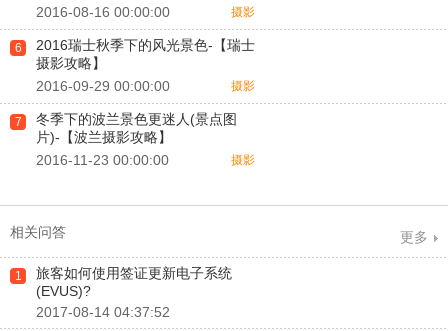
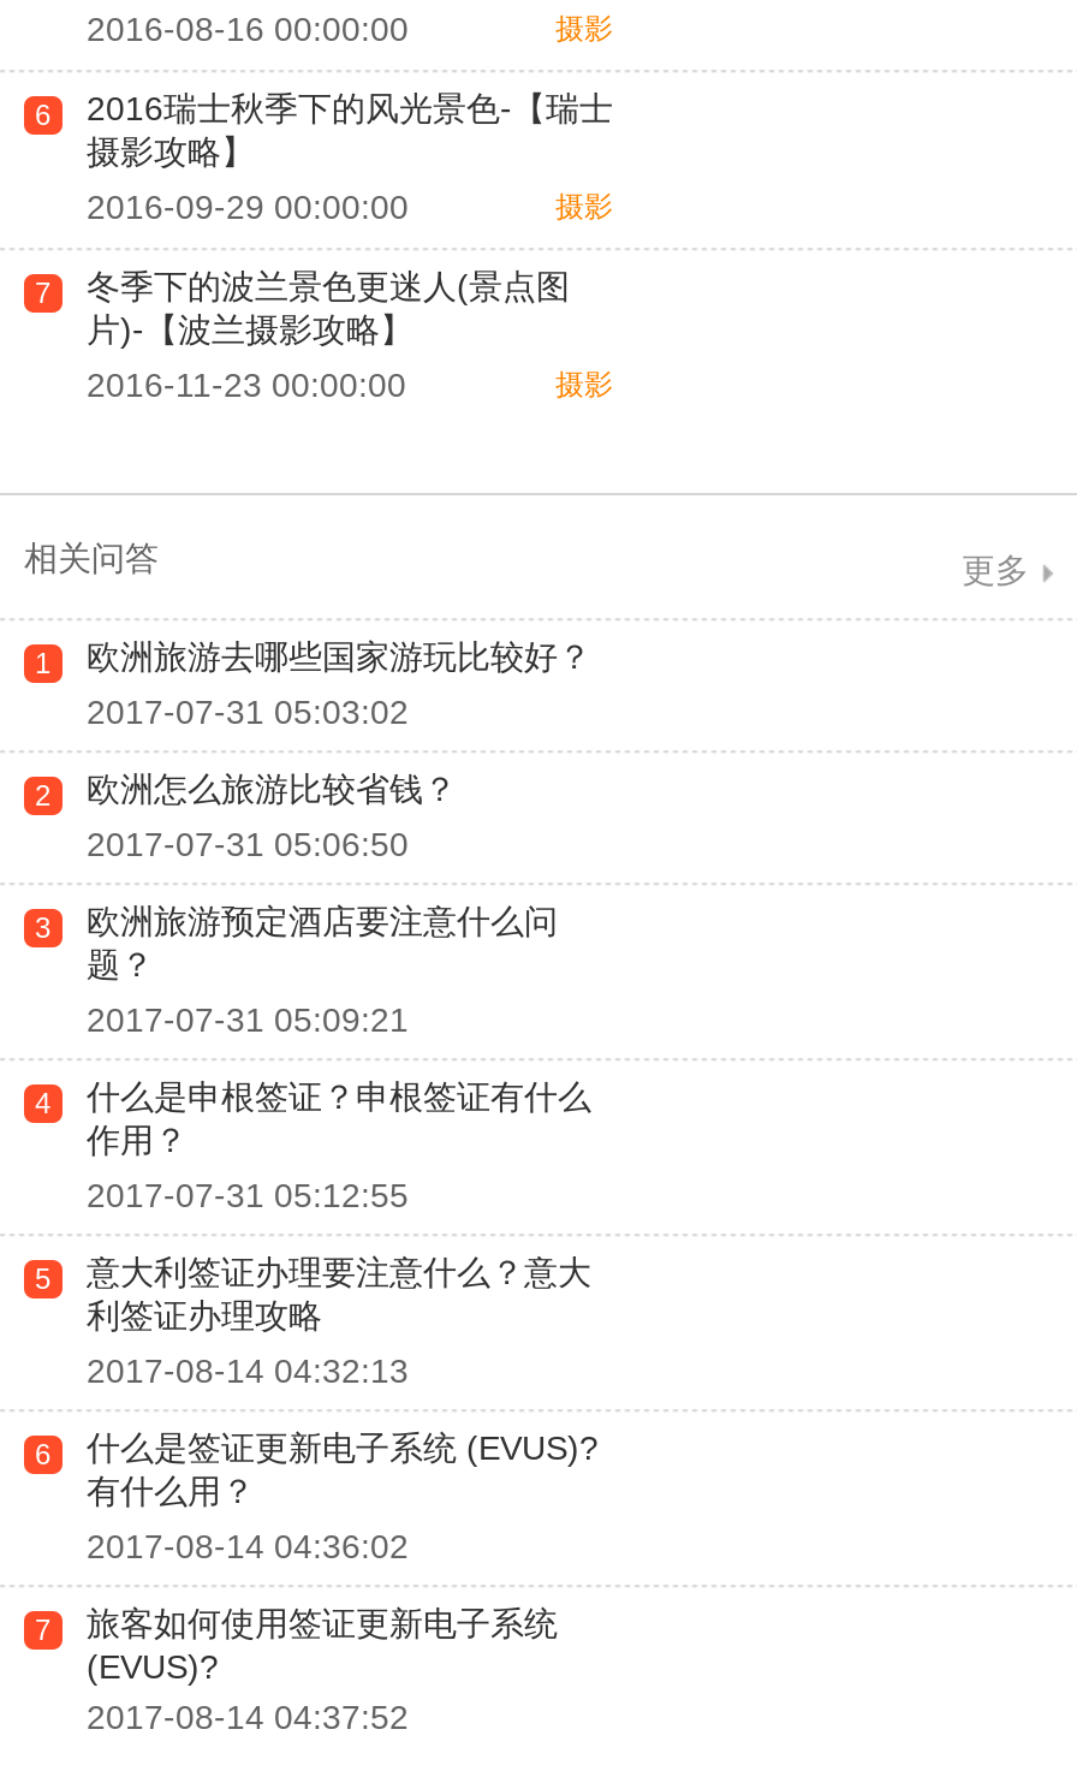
+ 欧洲旅游去哪些国家游玩比较好？
+ 2017-07-31 05:03:02
+ 2
+ 欧洲怎么旅游比较省钱？
+ 2017-07-31 05:06:50
+ 3
+ 欧洲旅游预定酒店要注意什么问
+ 题？
+ 2017-07-31 05:09:21
+ 4
+ 什么是申根签证？申根签证有什么
+ 作用？
+ 2017-07-31 05:12:55
+ 5
+ 意大利签证办理要注意什么？意大
+ 利签证办理攻略
+ 2017-08-14 04:32:13
+ 6
+ 什么是签证更新电子系统 (EVUS)?
+ 有什么用？
+ 2017-08-14 04:36:02
+ 7
